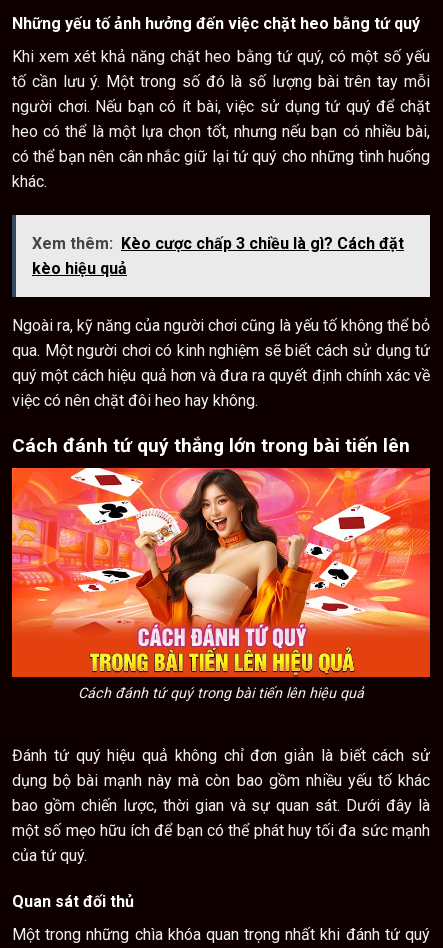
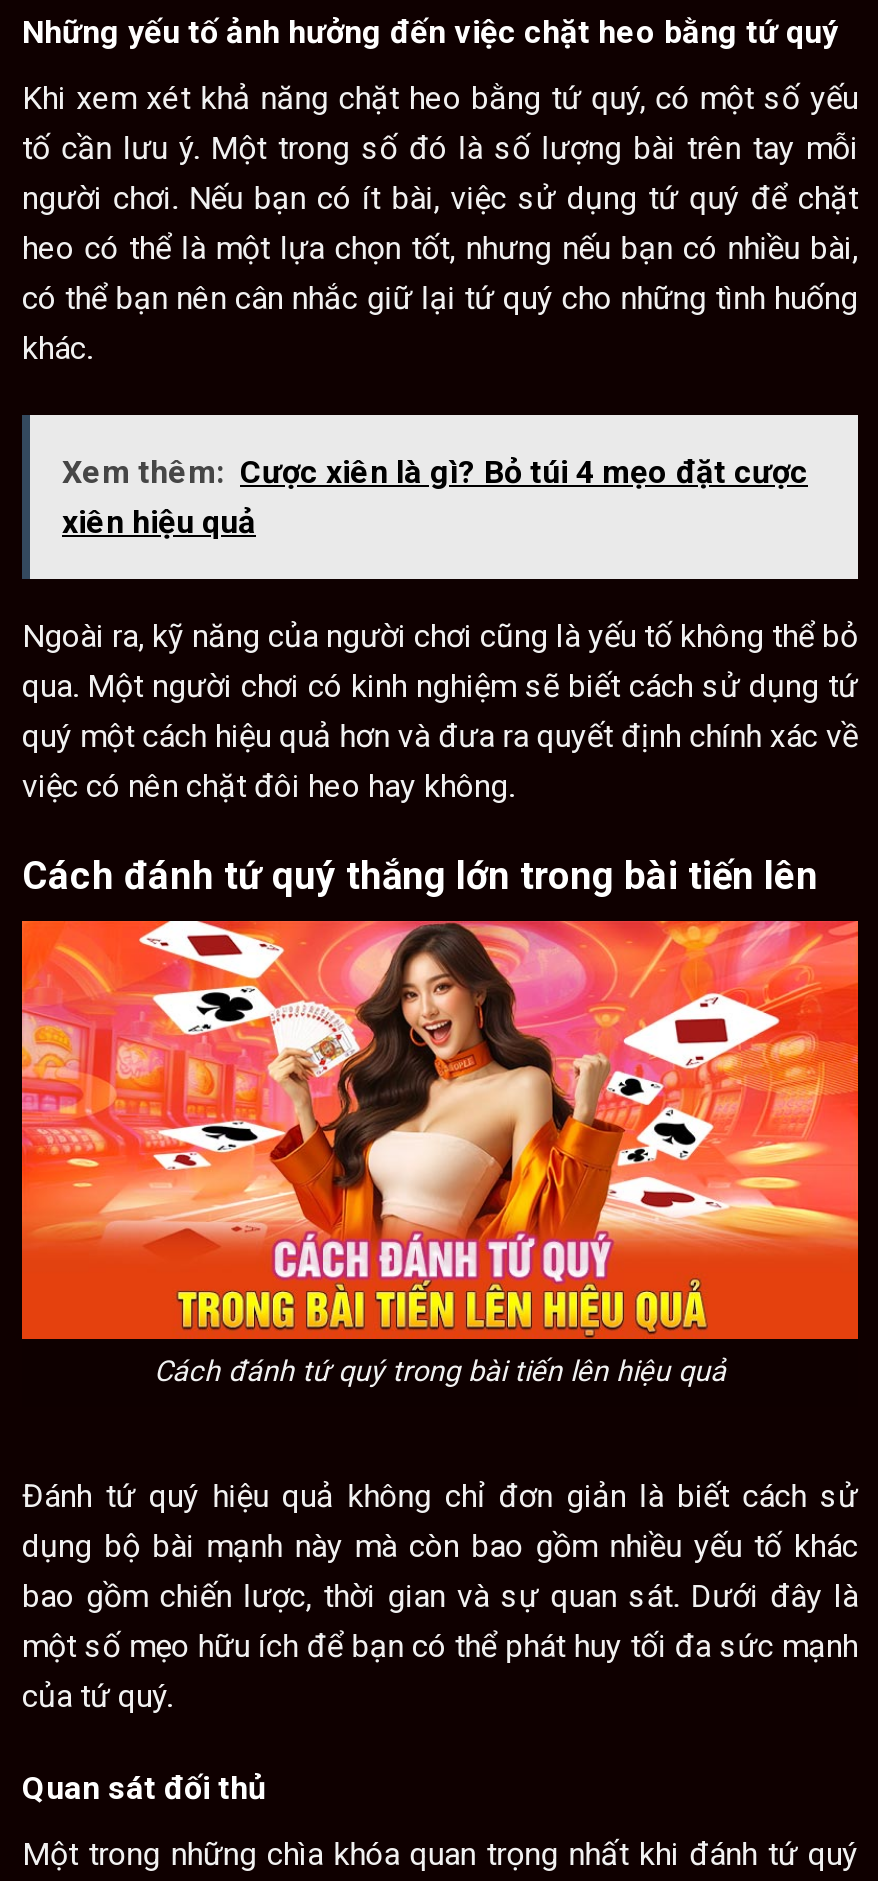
- Xem thêm: Kèo cược chấp 3 chiều là gì? Cách đặt
- kèo hiệu quả
+ Xem thêm: Cược xiên là gì? Bỏ túi 4 mẹo đặt cược
+ xiên hiệu quả
